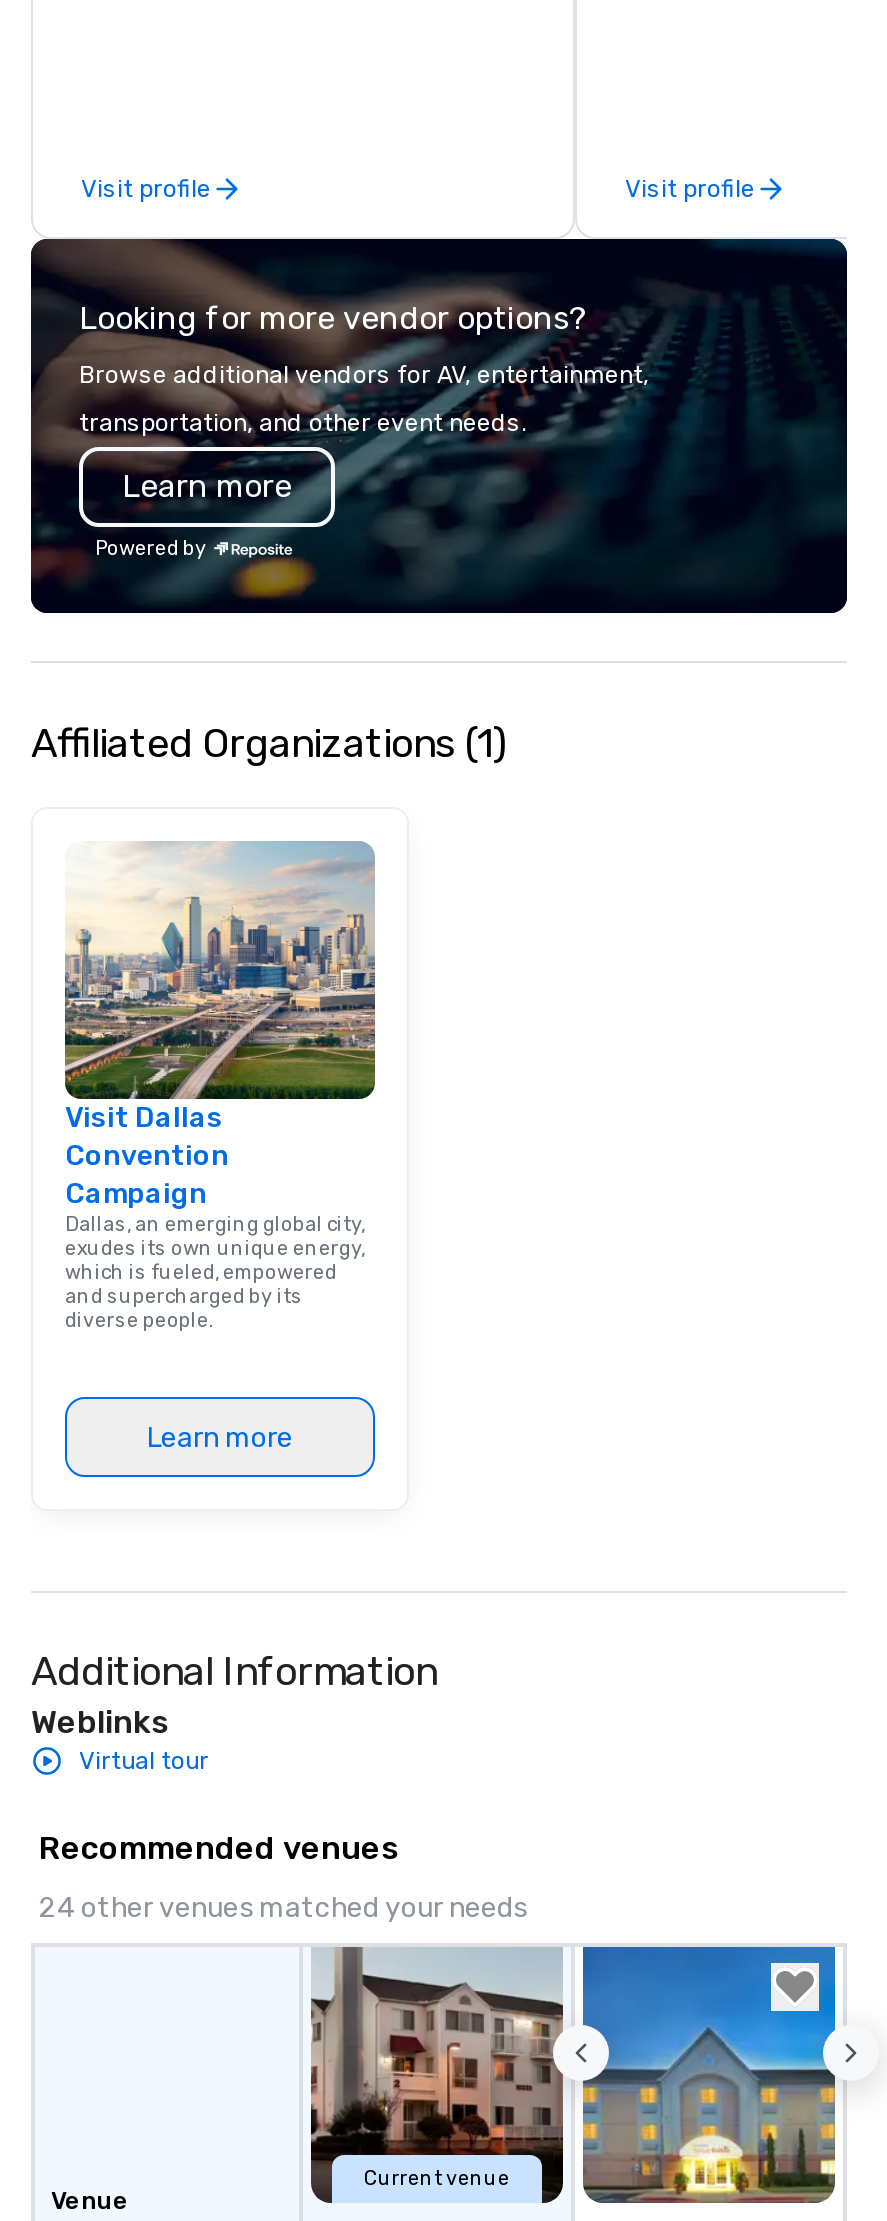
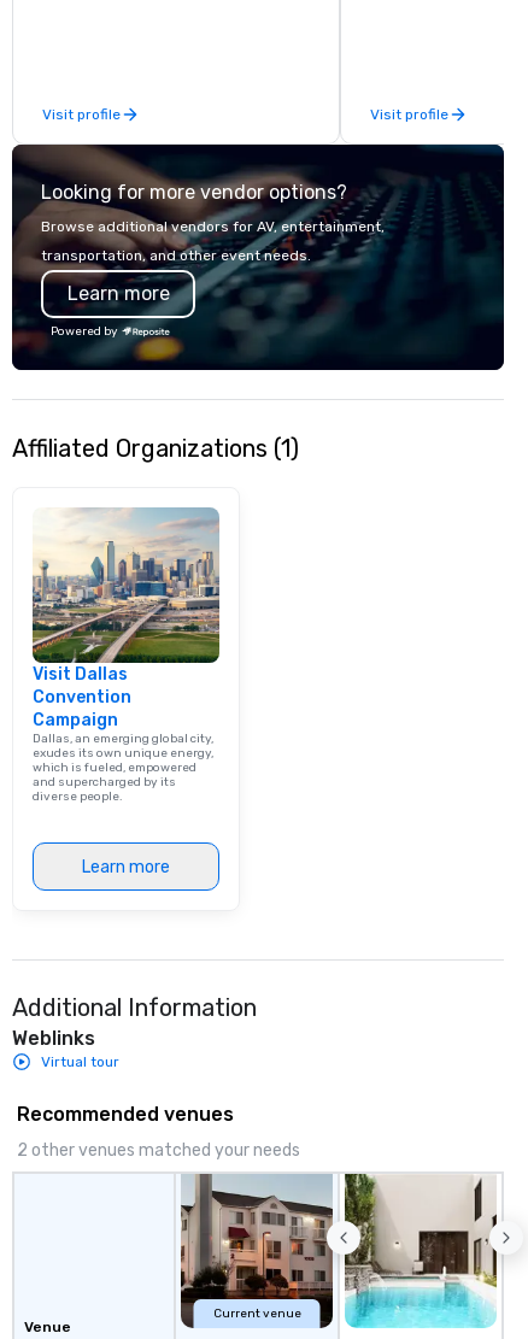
- 24 other venues matched your needs
+ 2 other venues matched your needs

- [image]
+ [image]
